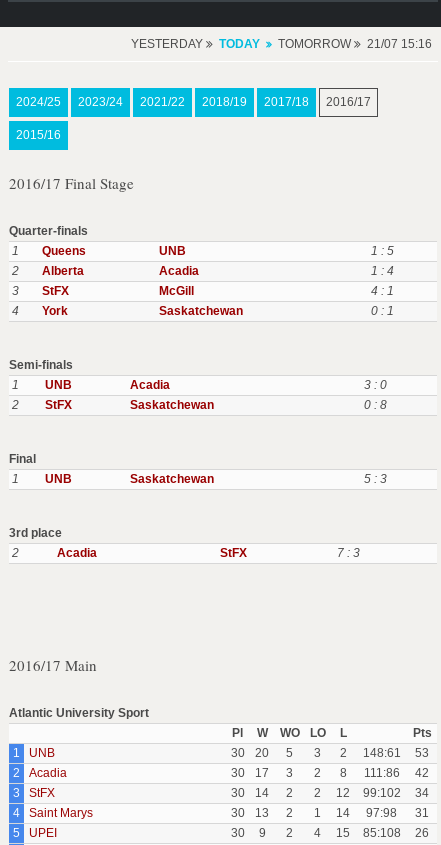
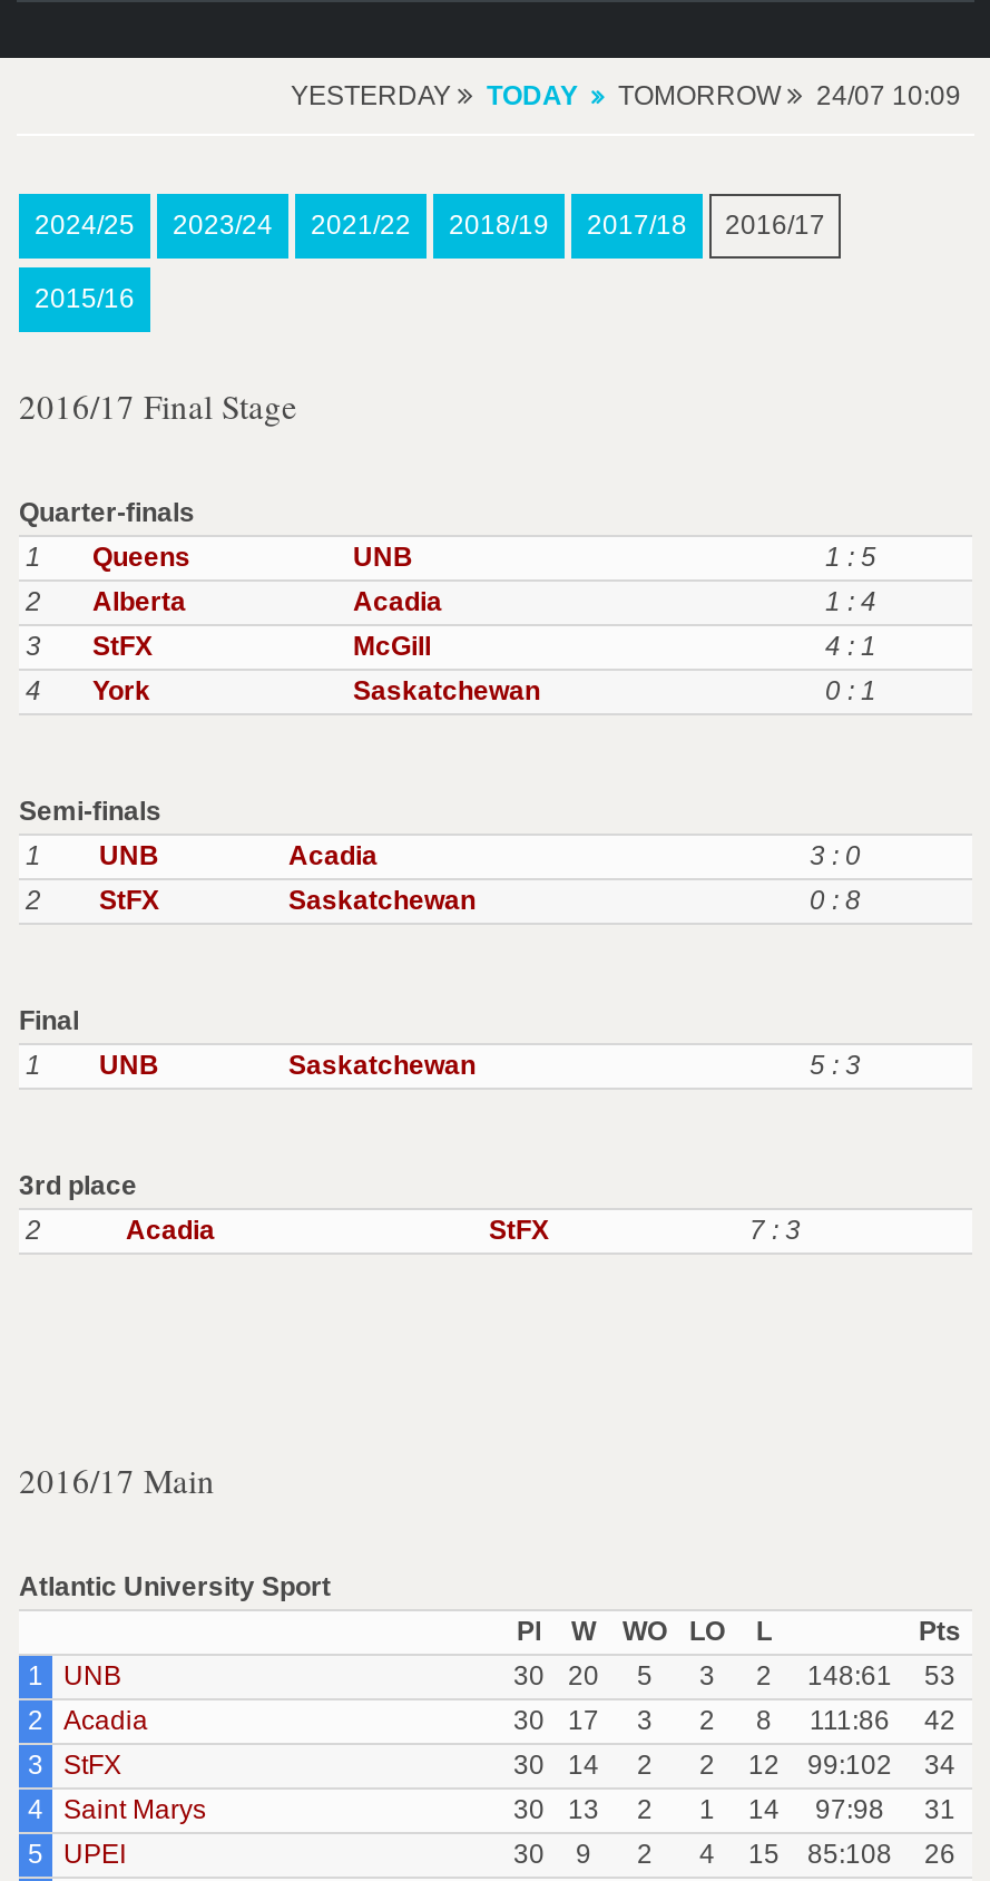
- YESTERDAY TODAY TOMORROW 21/07 15:16
+ YESTERDAY TODAY TOMORROW 24/07 10:09
